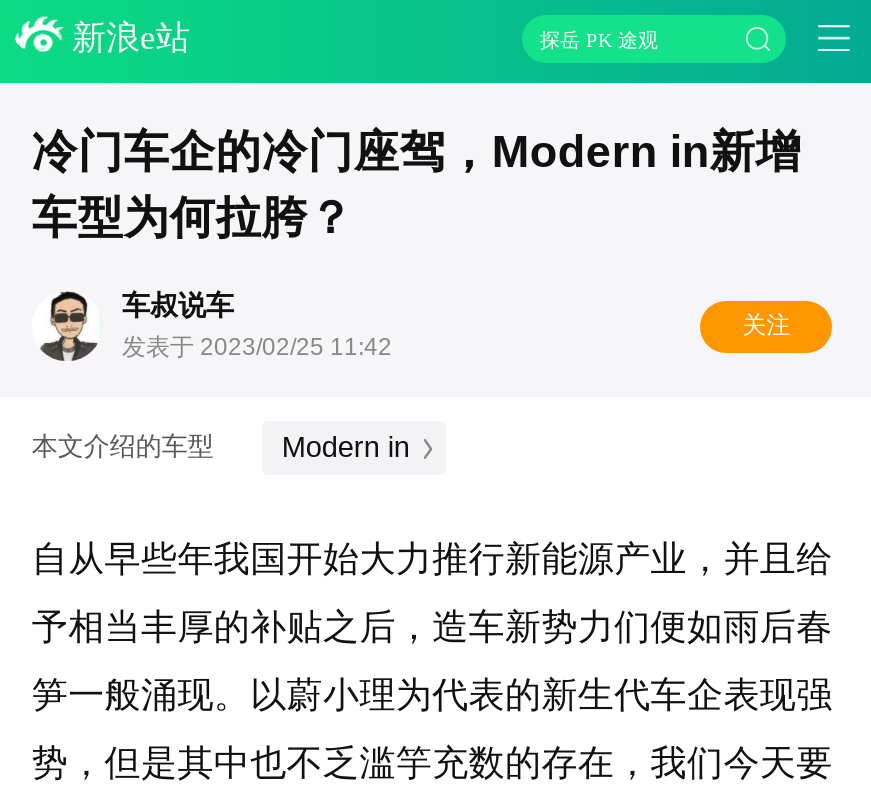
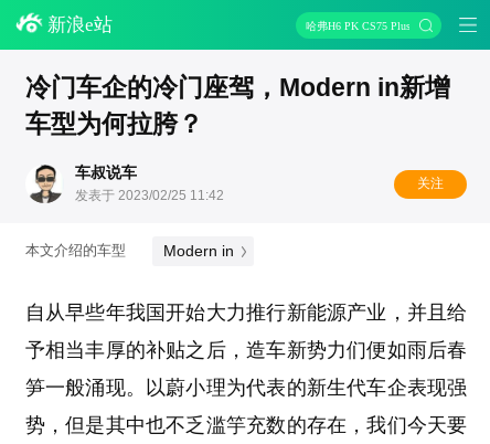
- 探岳 PK 途观
+ 哈弗H6 PK CS75 Plus
